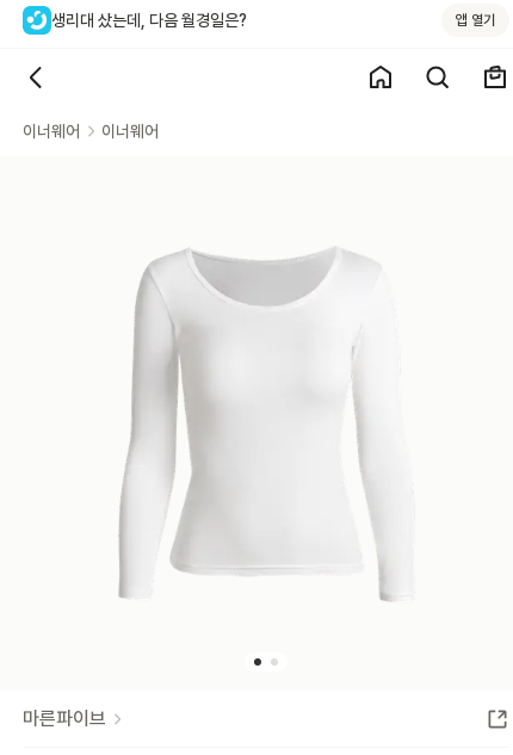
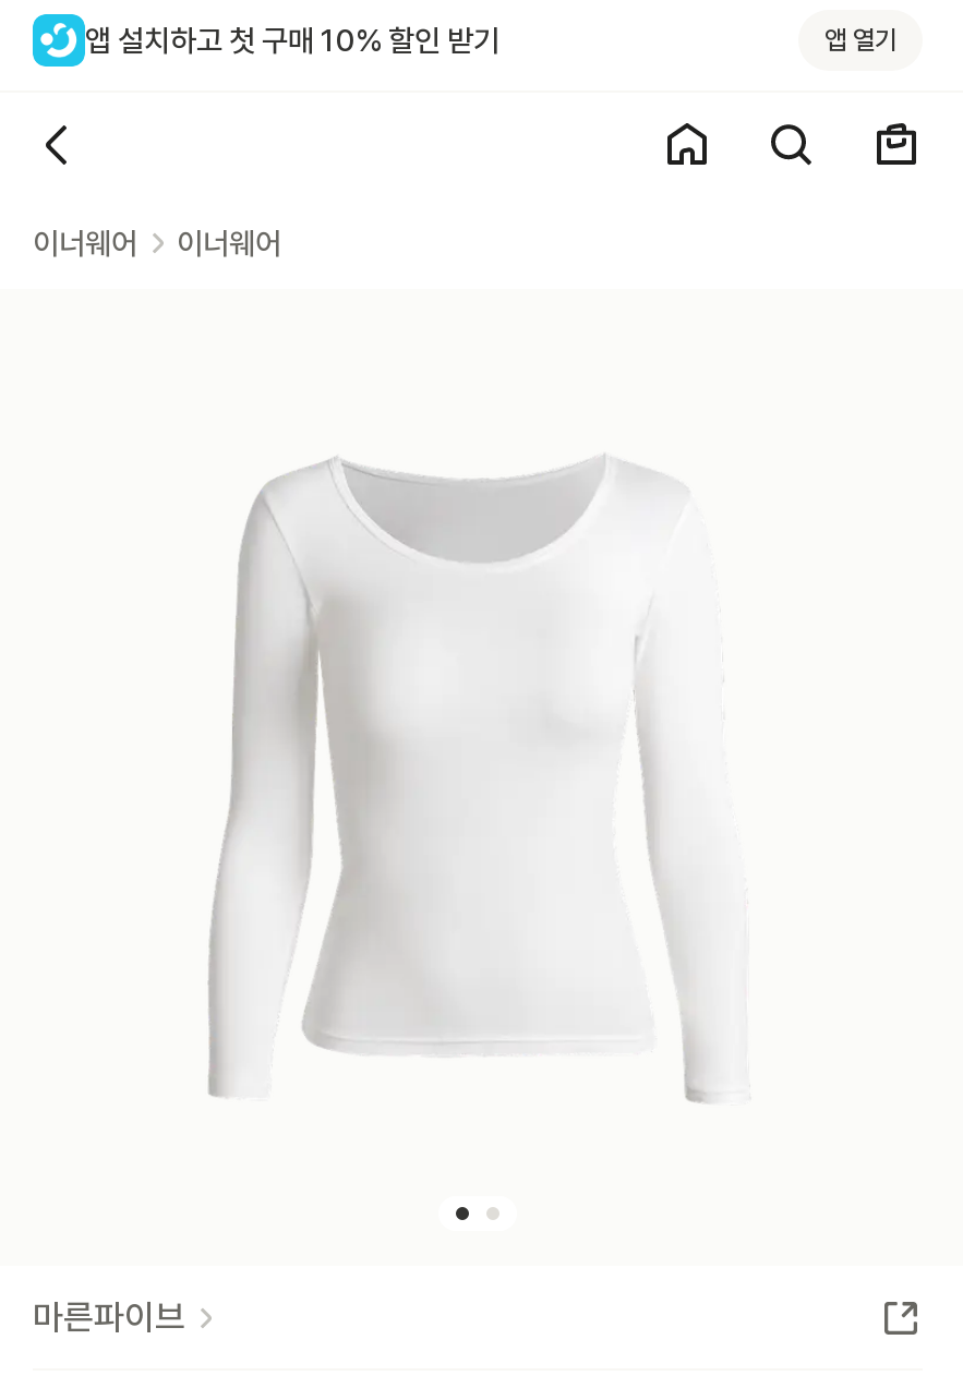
- 생리대 샀는데, 다음 월경일은?
+ 앱 설치하고 첫 구매 10% 할인 받기
